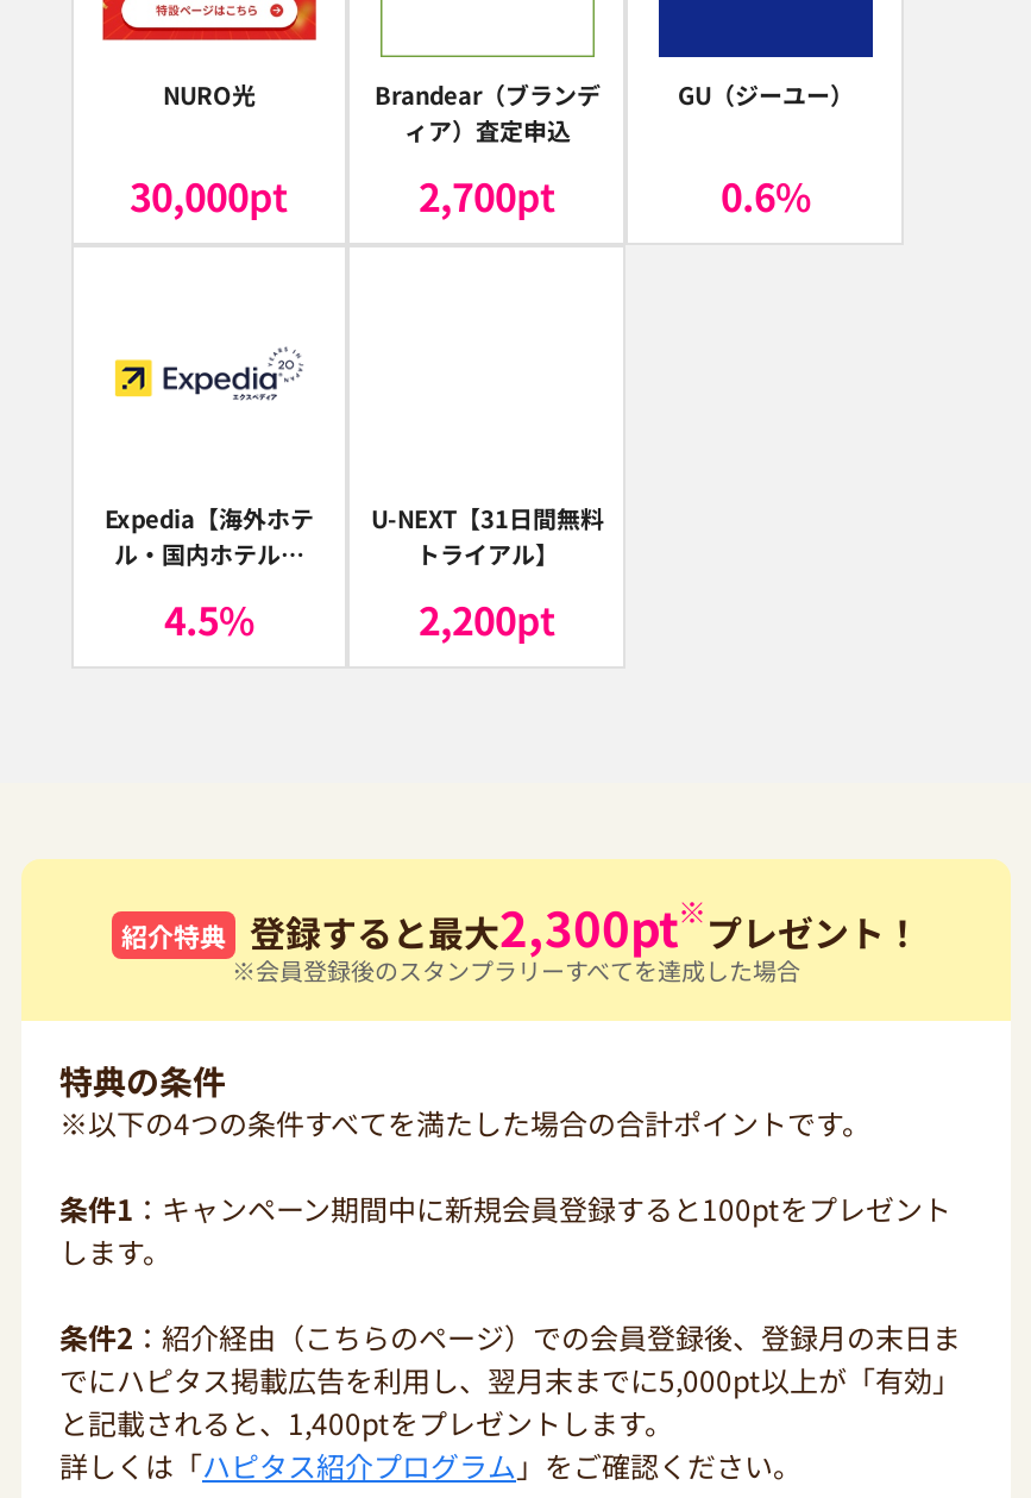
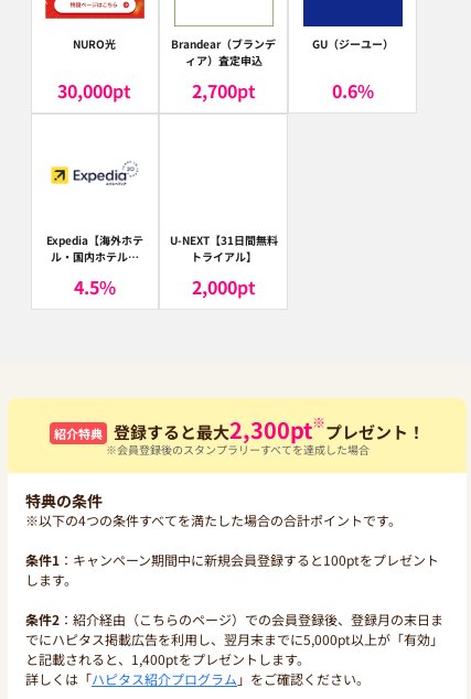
- 2,200pt
+ 2,000pt
